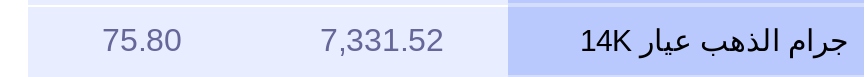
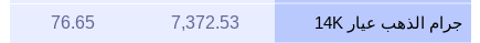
- 75.80
+ 76.65

- 7,331.52
+ 7,372.53
